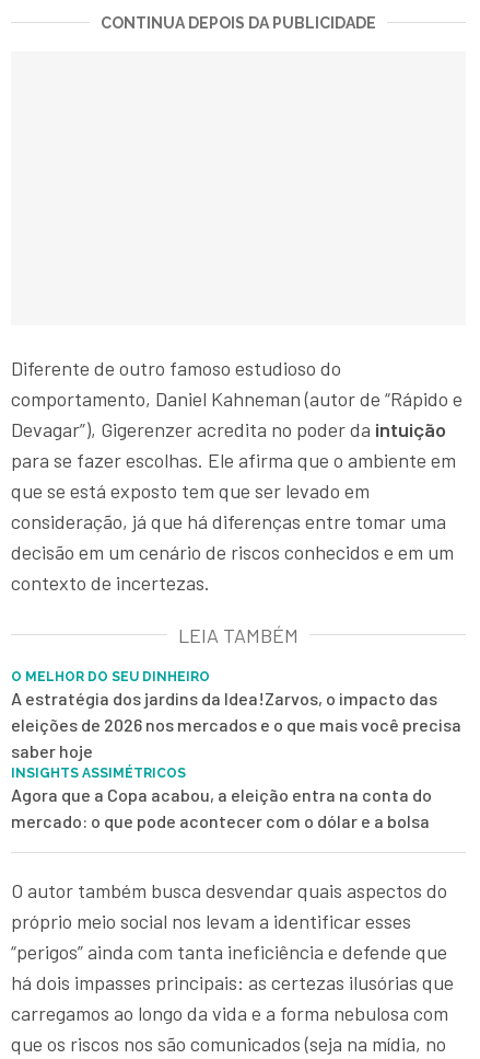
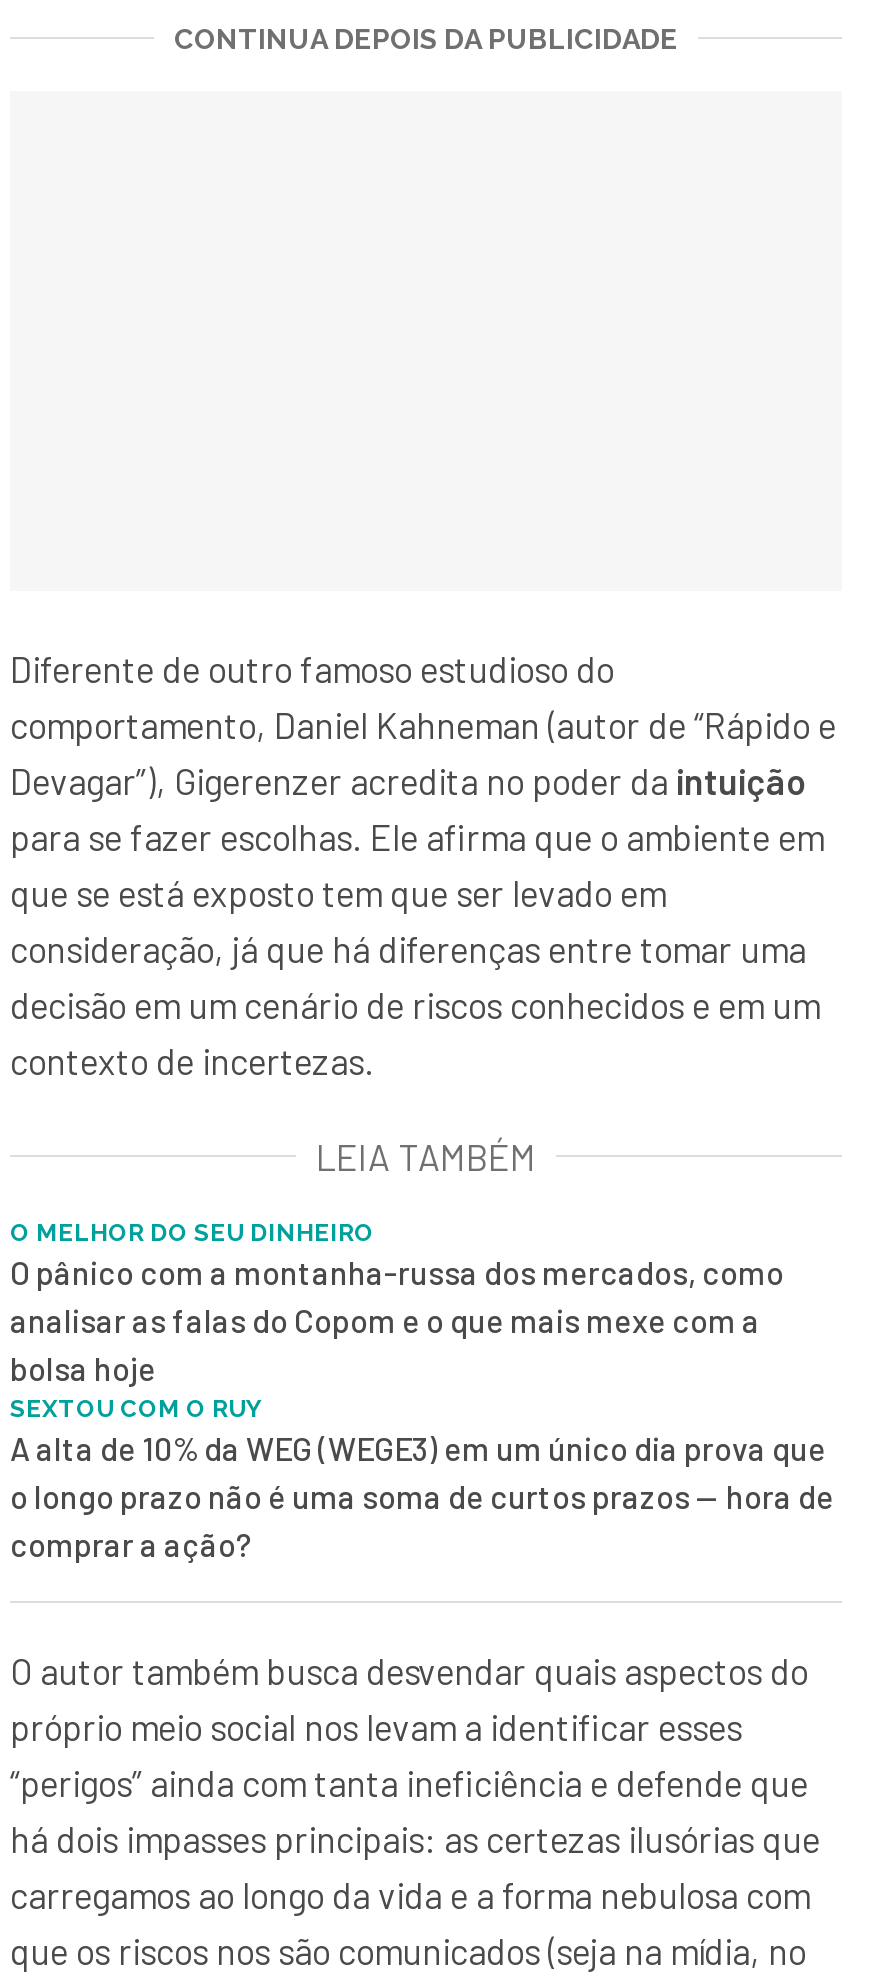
- A estratégia dos jardins da Idea!Zarvos, o impacto das
- eleições de 2026 nos mercados e o que mais você precisa
- saber hoje
- INSIGHTS ASSIMÉTRICOS
- Agora que a Copa acabou, a eleição entra na conta do
- mercado: o que pode acontecer com o dólar e a bolsa
+ O pânico com a montanha-russa dos mercados, como
+ analisar as falas do Copom e o que mais mexe com a
+ bolsa hoje
+ SEXTOU COM O RUY
+ A alta de 10% da WEG (WEGE3) em um único dia prova que
+ o longo prazo não é uma soma de curtos prazos — hora de
+ comprar a ação?
